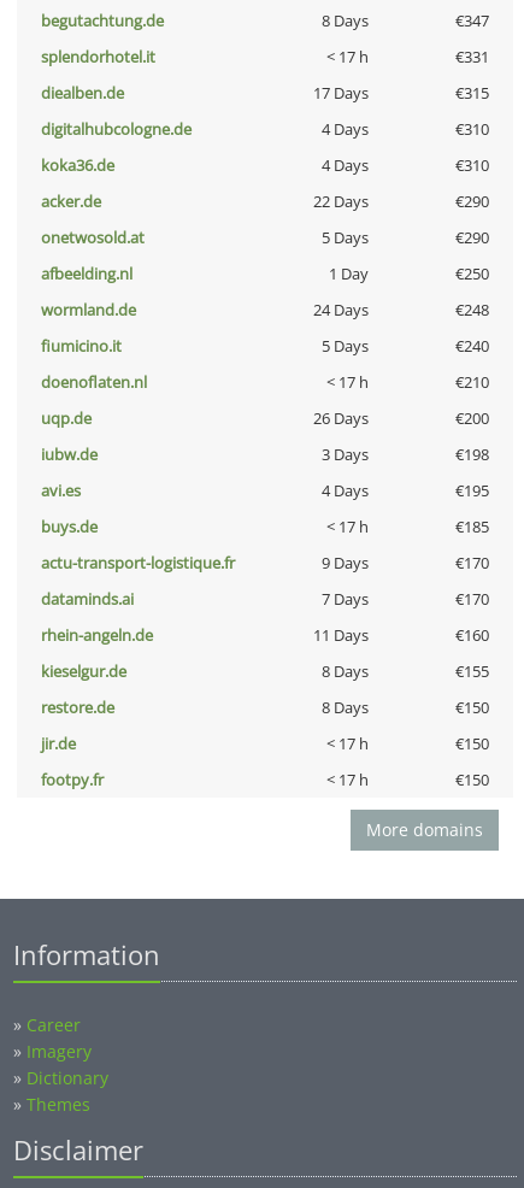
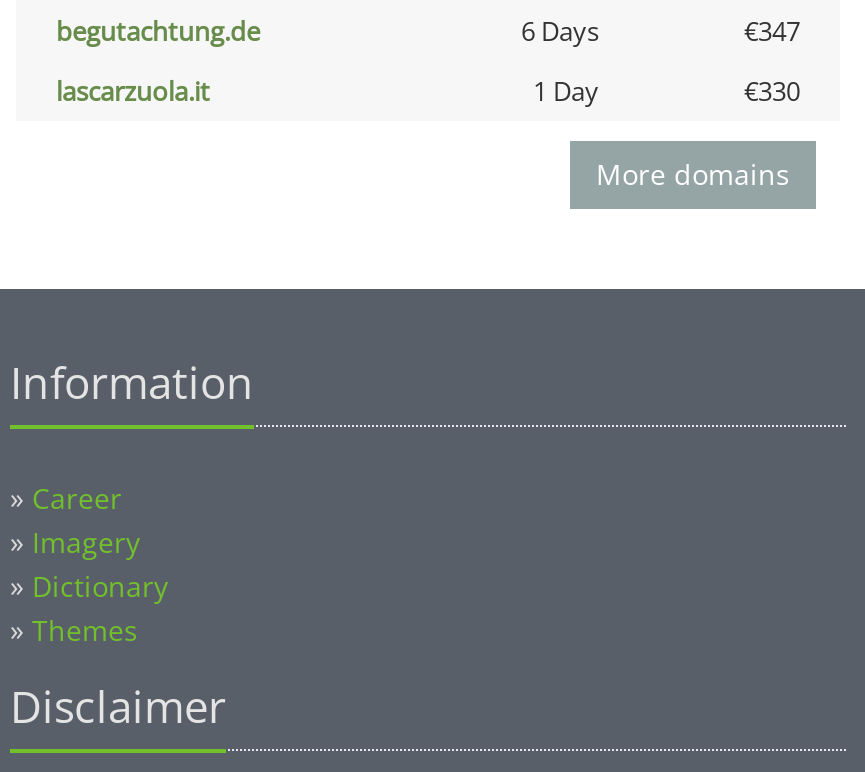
- 8 Days
+ 6 Days

- splendorhotel.it
- < 17 h
- €331
- diealben.de
- 17 Days
- €315
- digitalhubcologne.de
- 4 Days
- €310
- koka36.de
- 4 Days
- €310
- acker.de
- 22 Days
- €290
- onetwosold.at
- 5 Days
- €290
- afbeelding.nl
+ lascarzuola.it

- €250
- wormland.de
- 24 Days
- €248
- fiumicino.it
- 5 Days
- €240
- doenoflaten.nl
- < 17 h
- €210
- uqp.de
- 26 Days
- €200
- iubw.de
- 3 Days
- €198
- avi.es
- 4 Days
- €195
- buys.de
- < 17 h
- €185
- actu-transport-logistique.fr
- 9 Days
- €170
- dataminds.ai
- 7 Days
- €170
- rhein-angeln.de
- 11 Days
- €160
- kieselgur.de
- 8 Days
- €155
- restore.de
- 8 Days
- €150
- jir.de
- < 17 h
- €150
- footpy.fr
- < 17 h
- €150
+ €330
